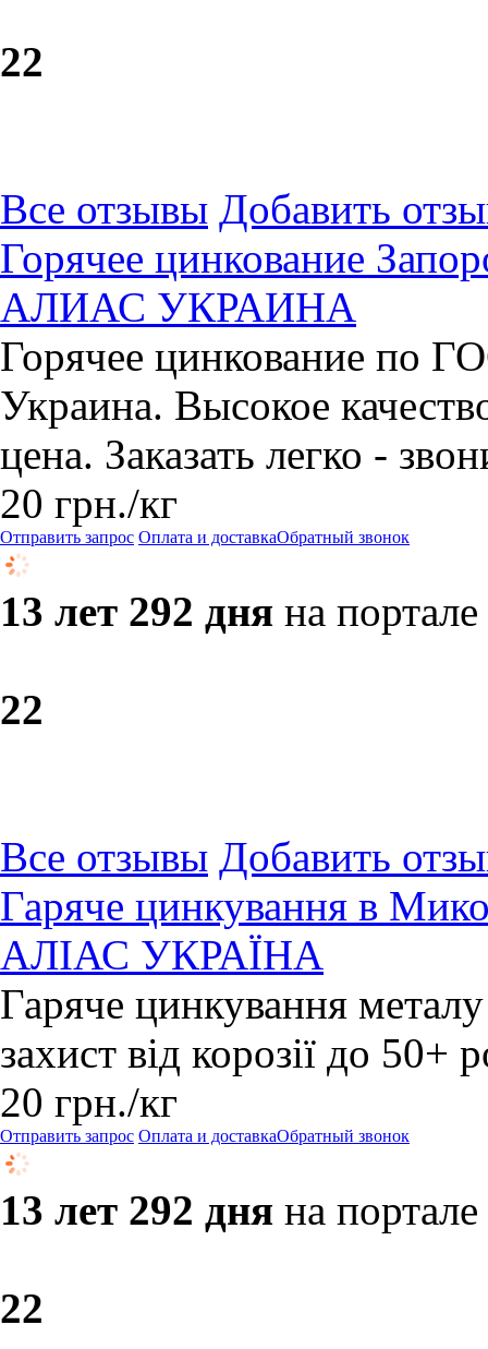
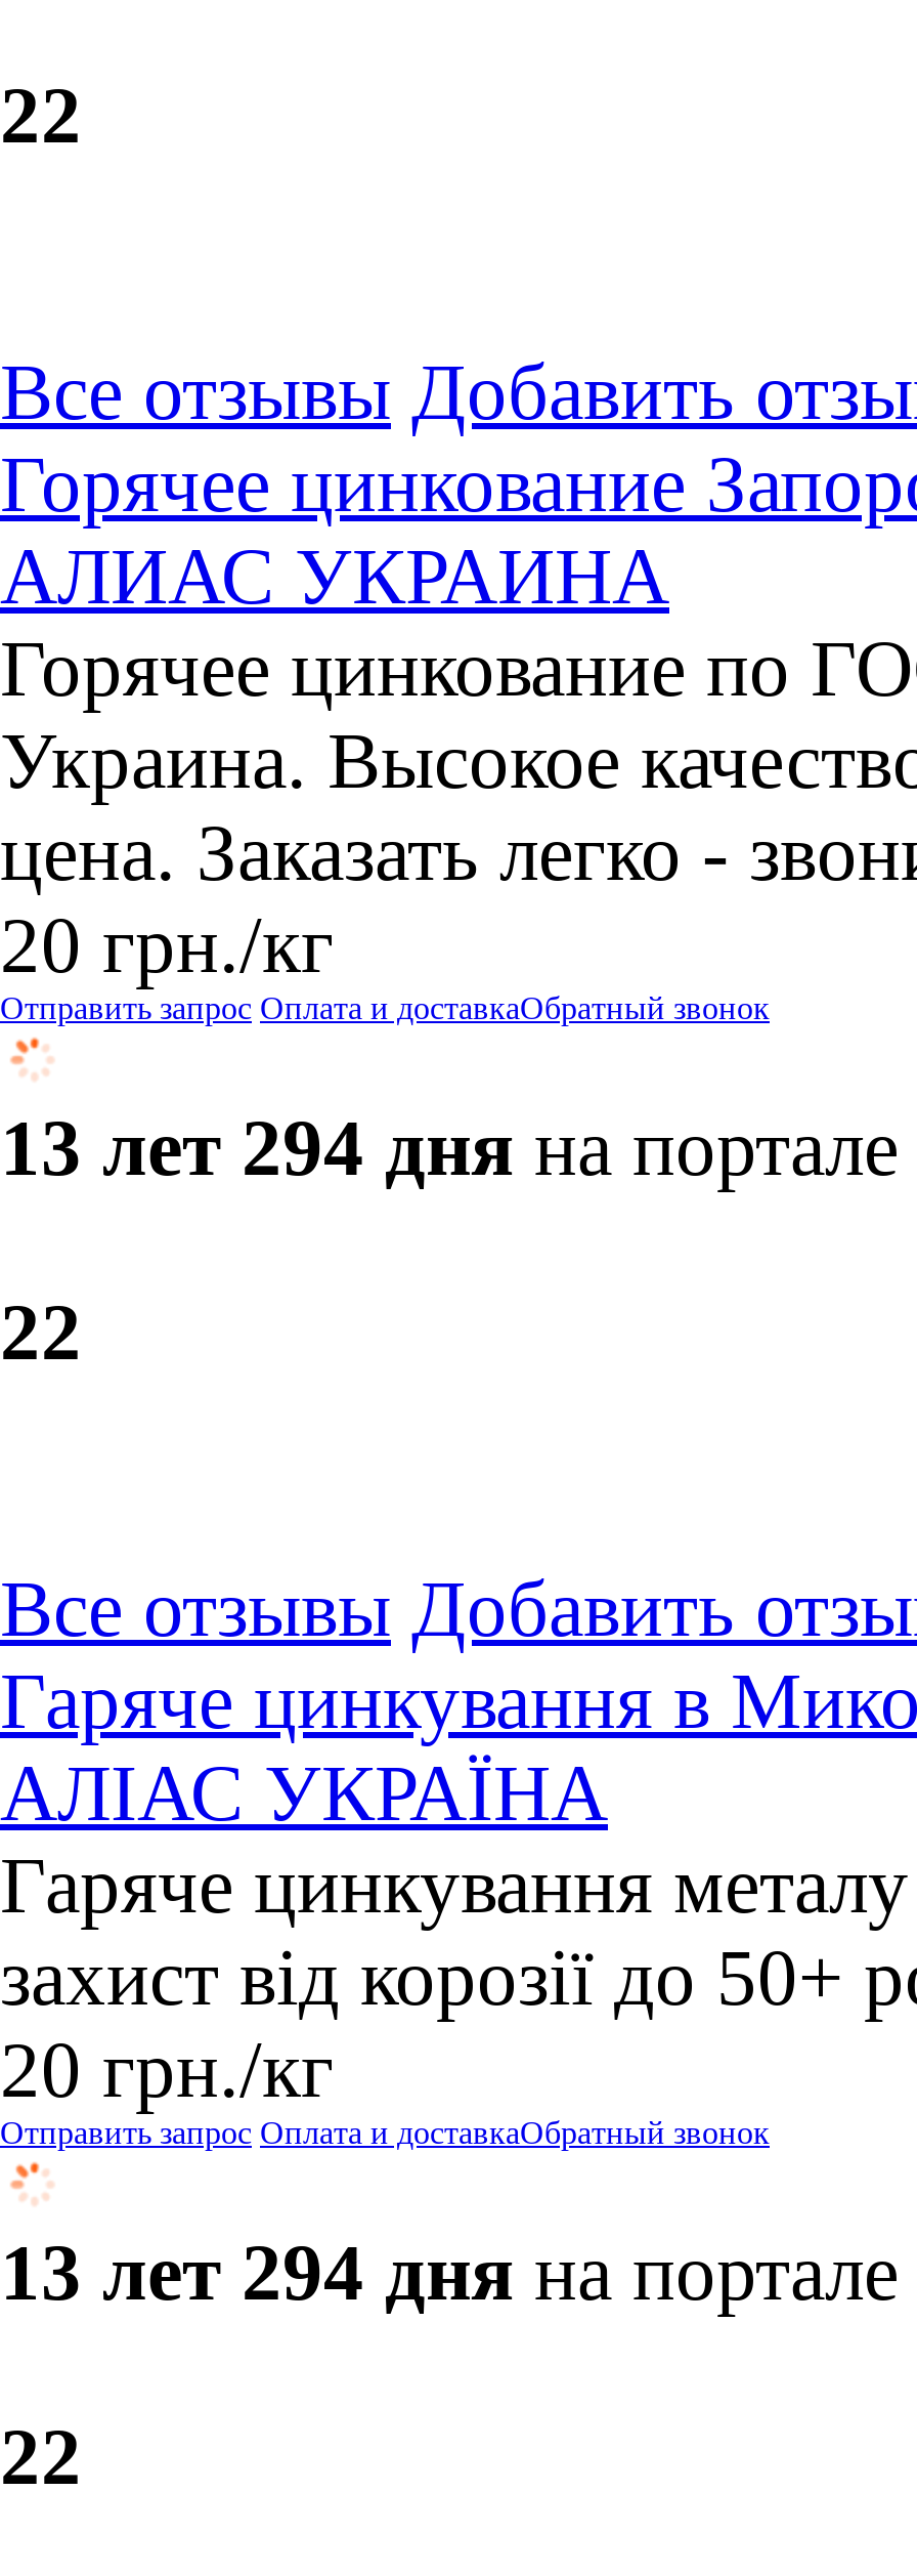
- 13 лет 292 дня на портале
+ 13 лет 294 дня на портале

- 13 лет 292 дня на портале
+ 13 лет 294 дня на портале
